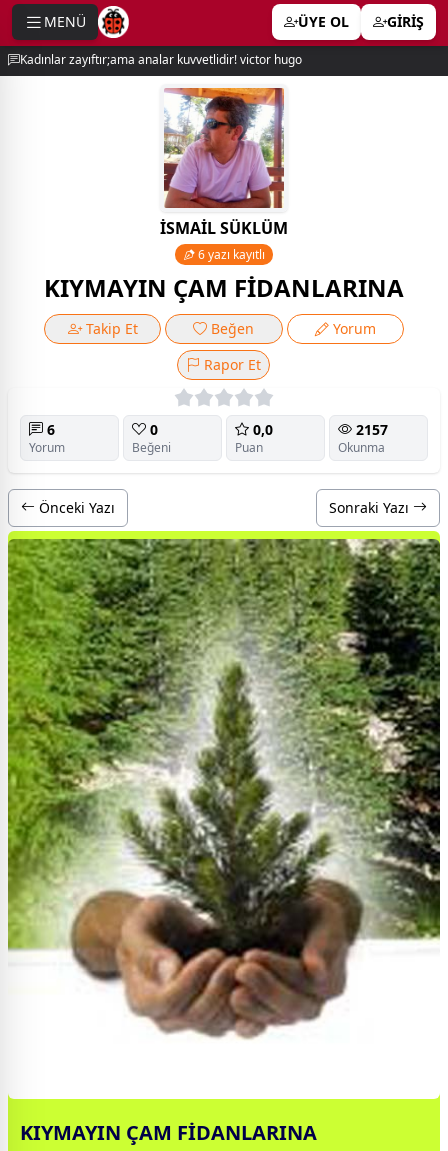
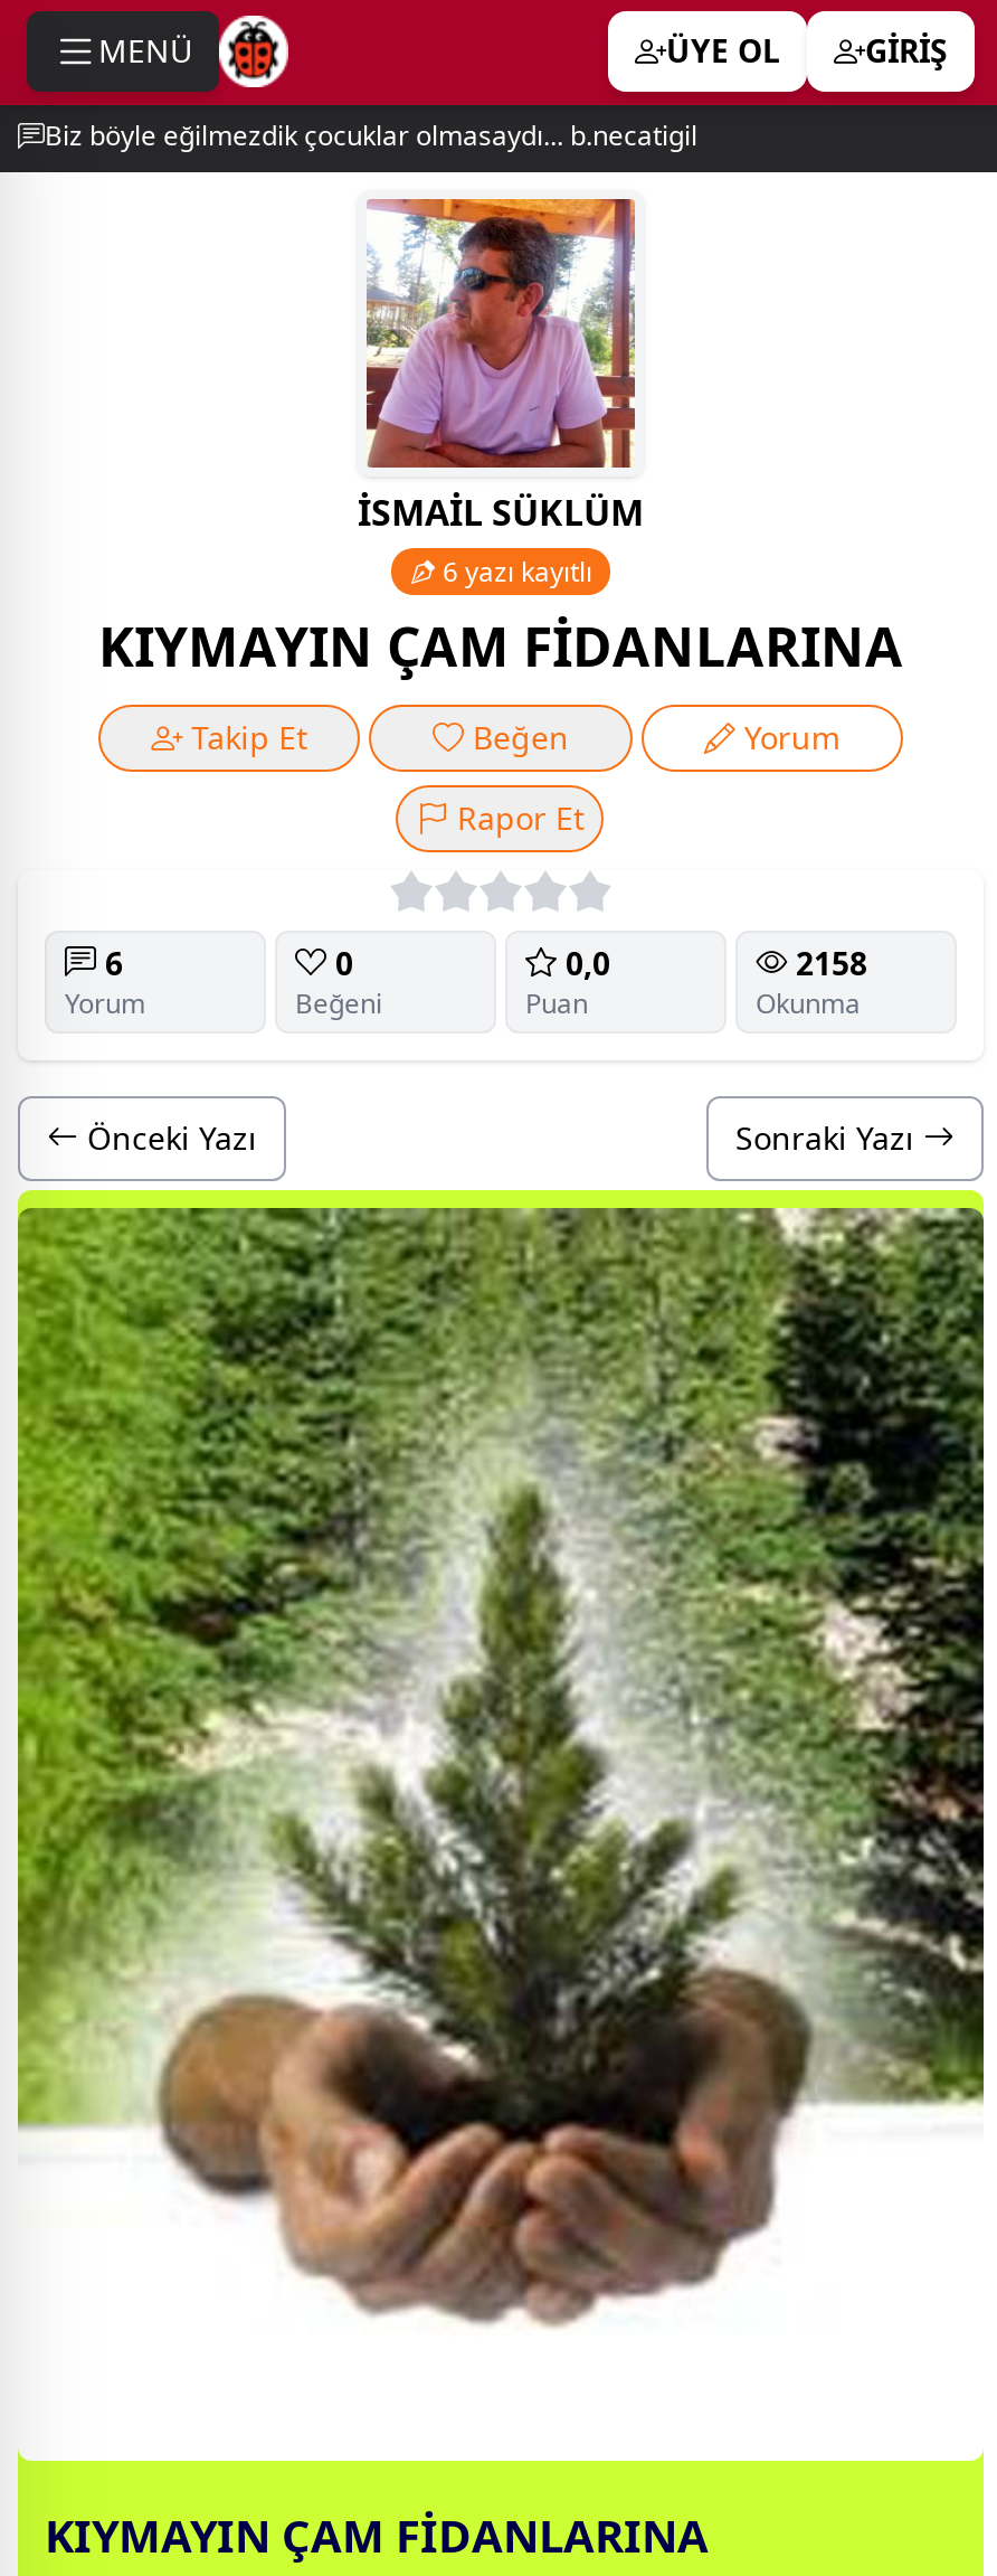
- Kadınlar zayıftır;ama analar kuvvetlidir! victor hugo
+ Biz böyle eğilmezdik çocuklar olmasaydı... b.necatigil

- 2157
+ 2158
